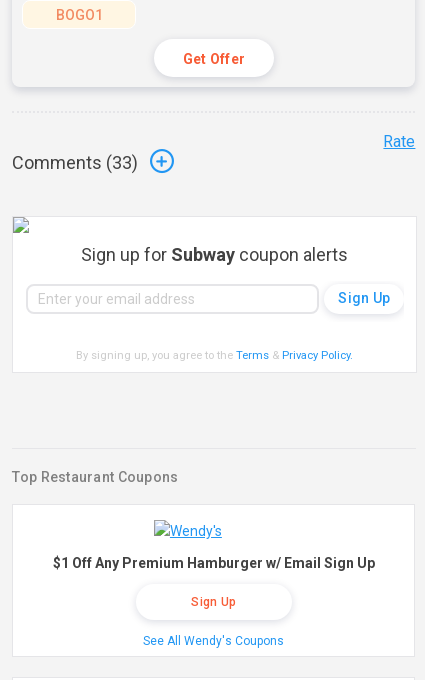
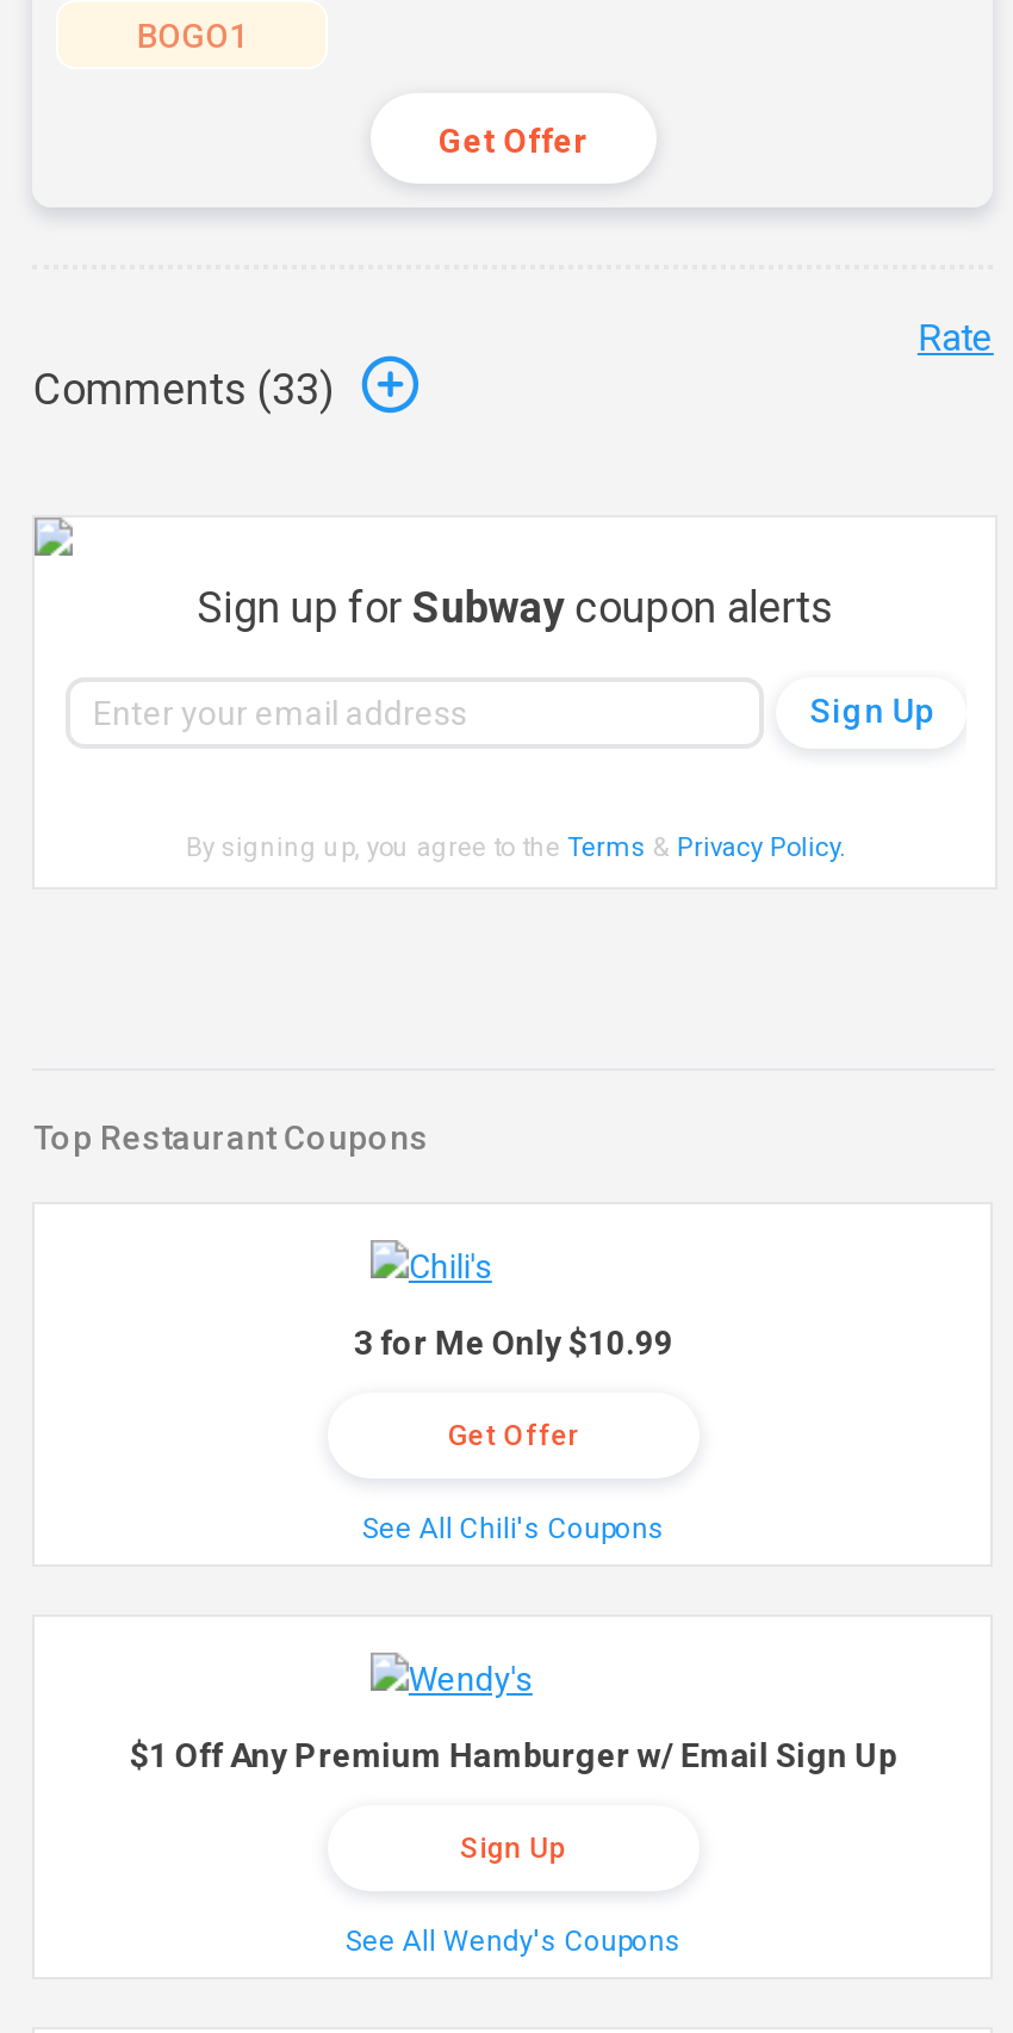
+ 3 for Me Only $10.99
+ Get Offer
+ See All Chili's Coupons
